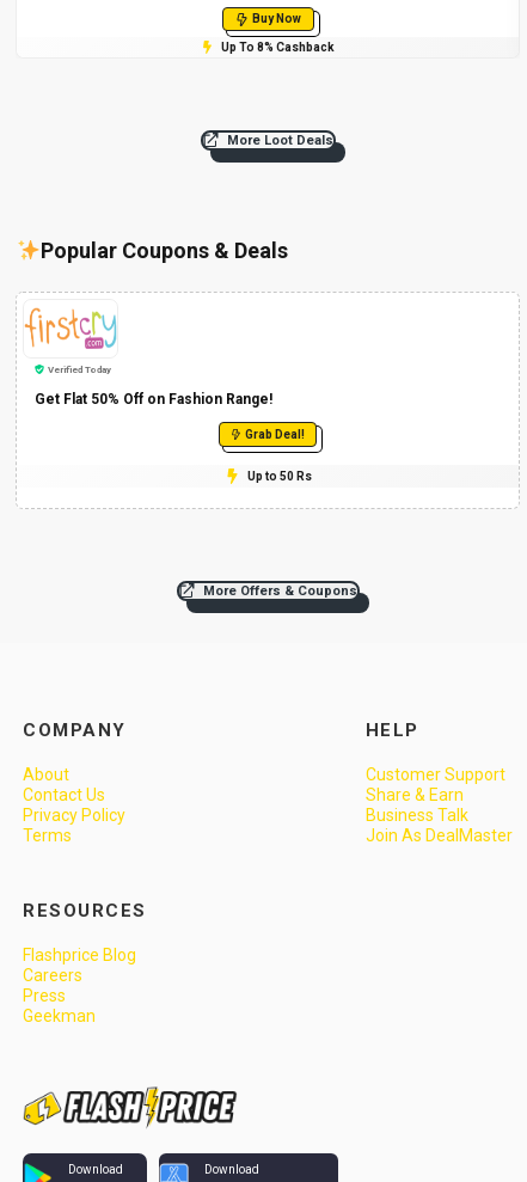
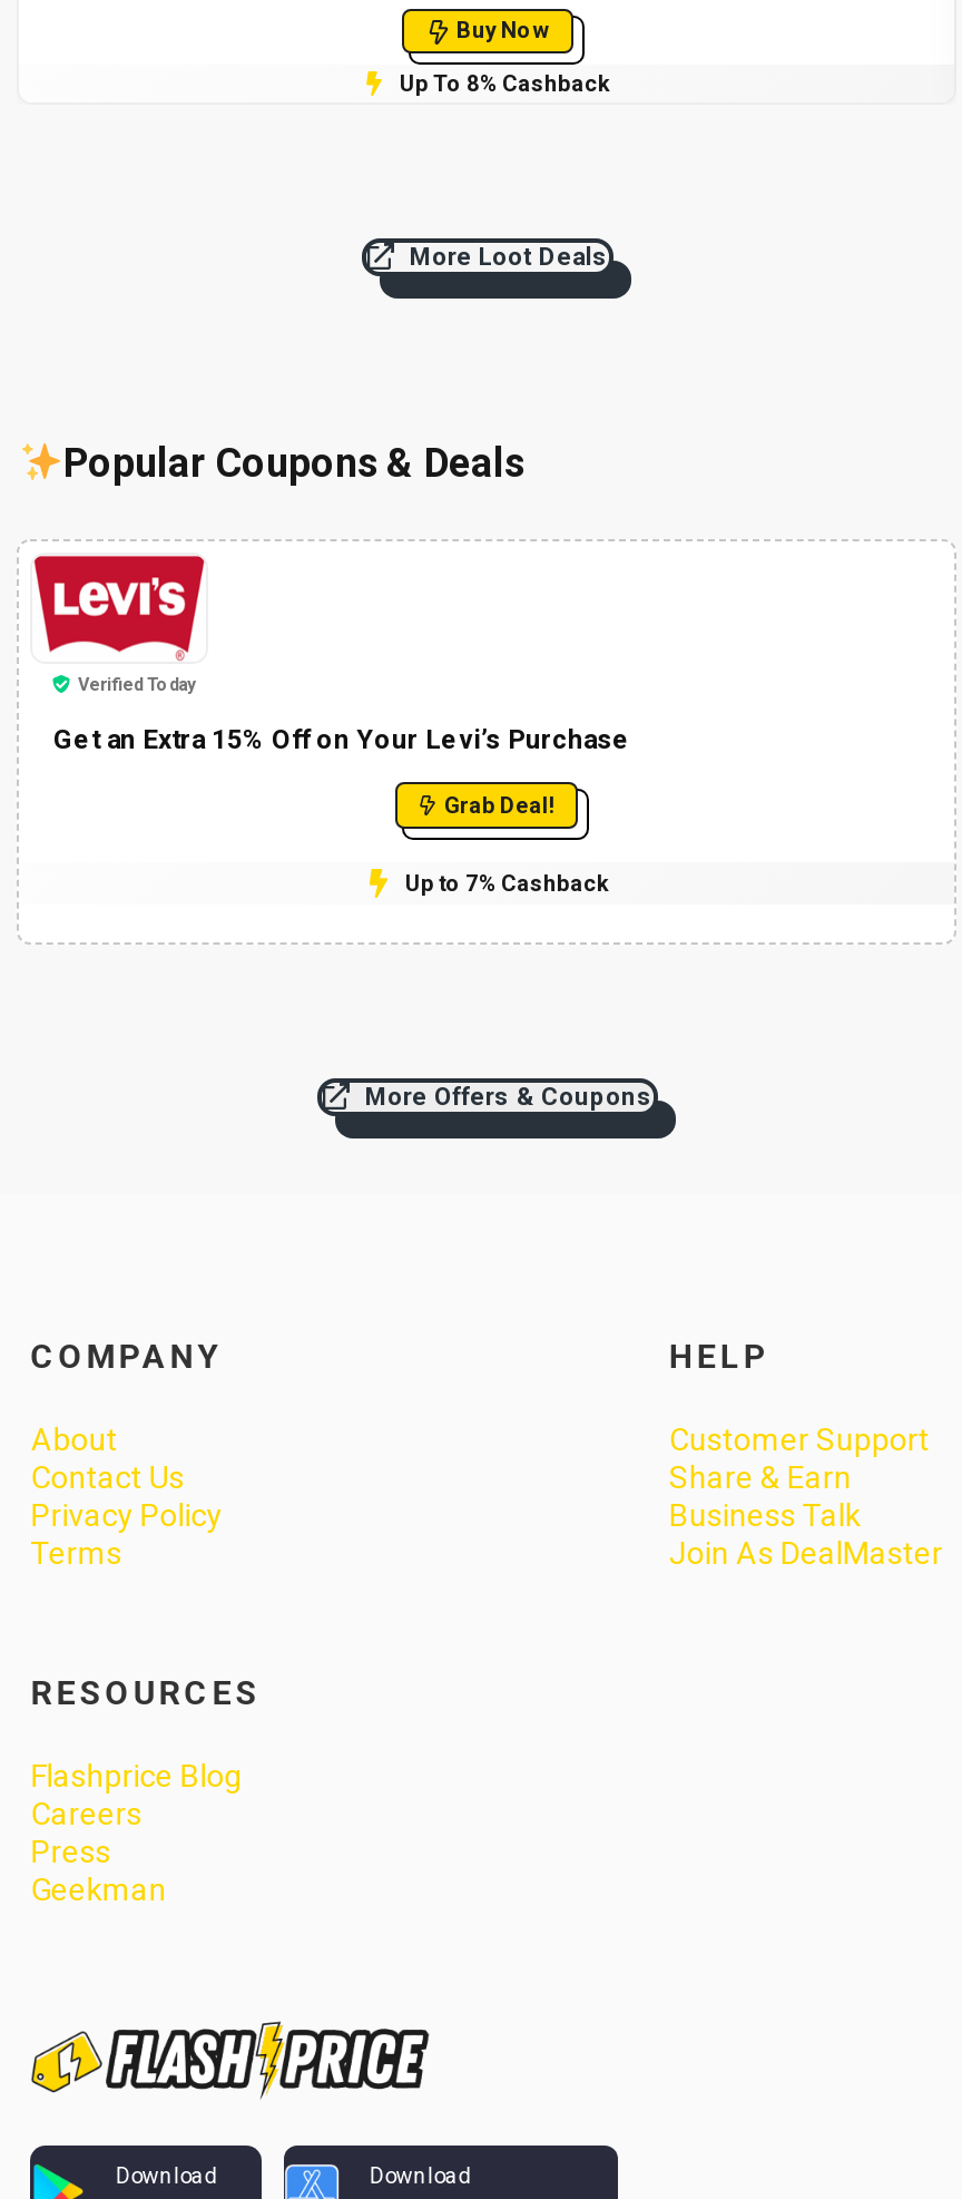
- [image]
- Get Flat 50% Off on Fashion Range!
+ [image]
+ Get an Extra 15% Off on Your Levi’s Purchase

- Up to 50 Rs
+ Up to 7% Cashback
